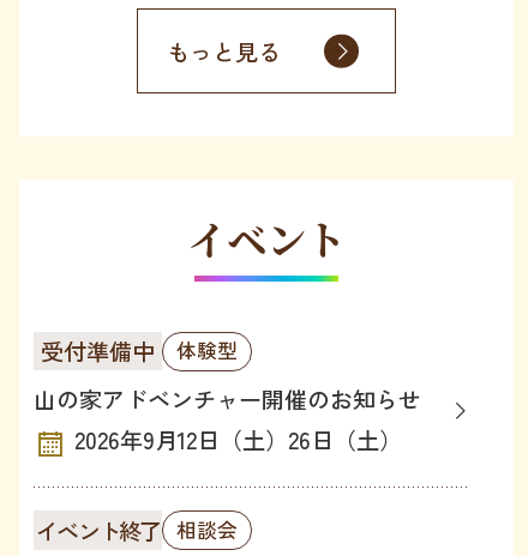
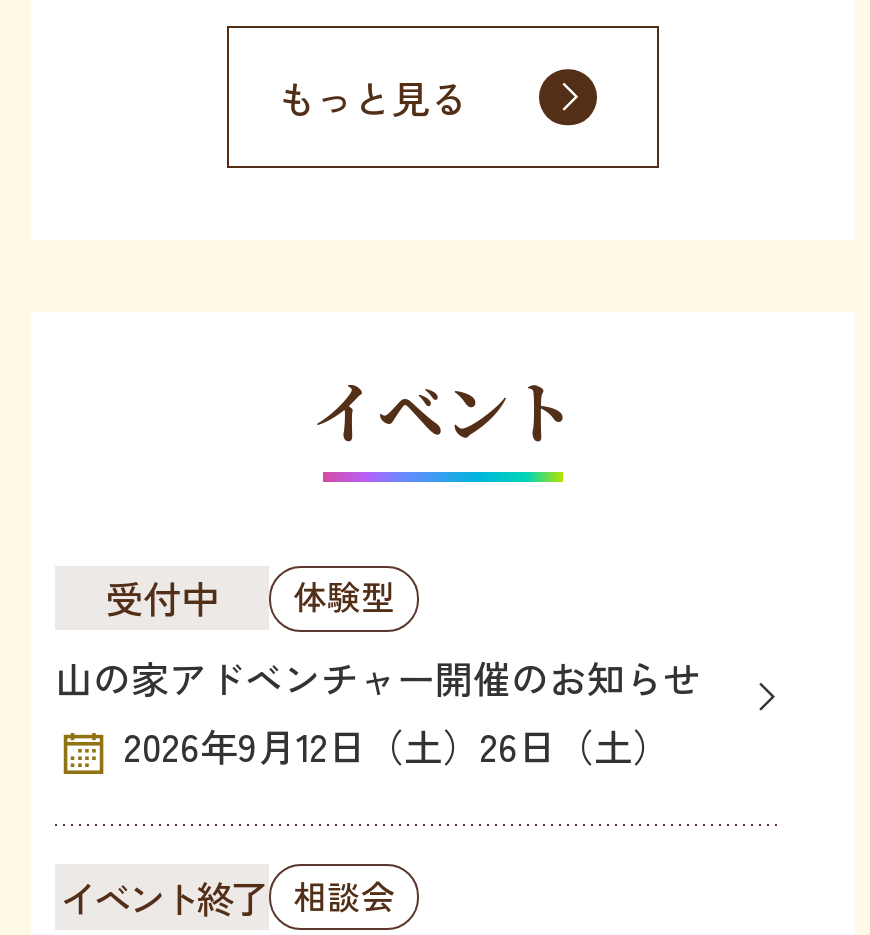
- 受付準備中
+ 受付中
